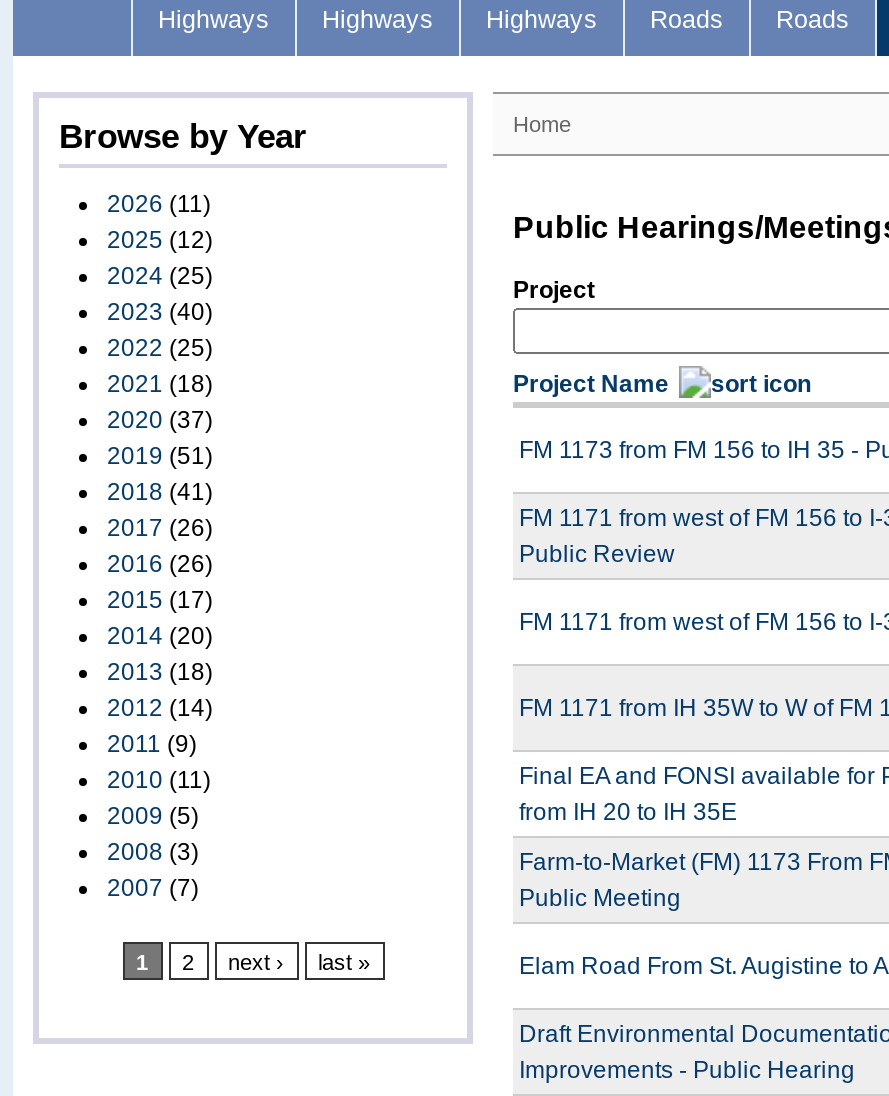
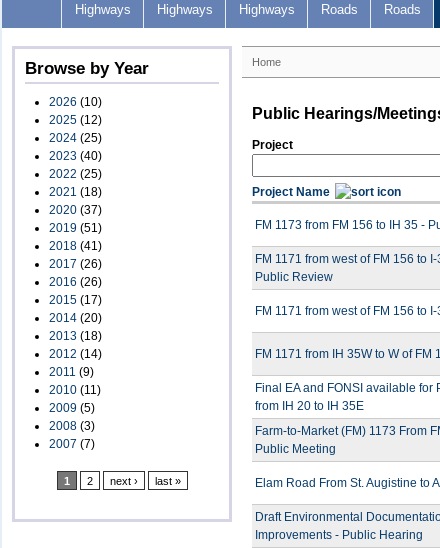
- 2026 (11)
+ 2026 (10)
